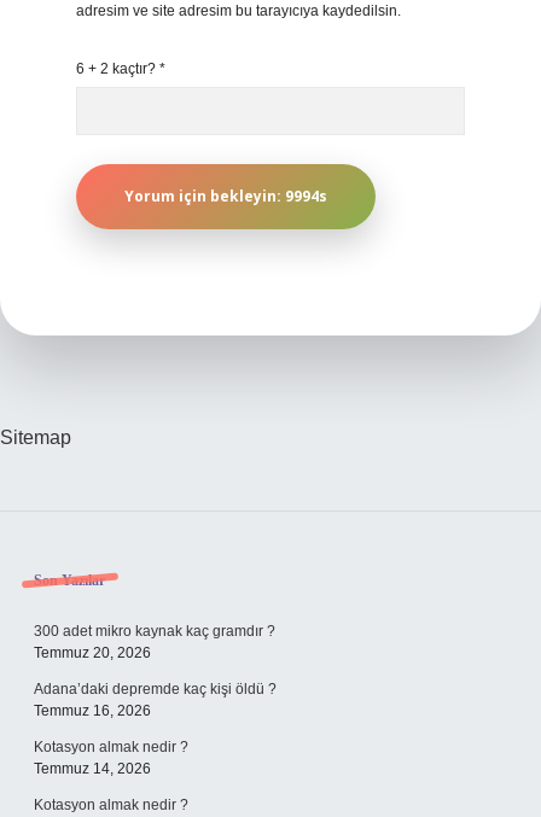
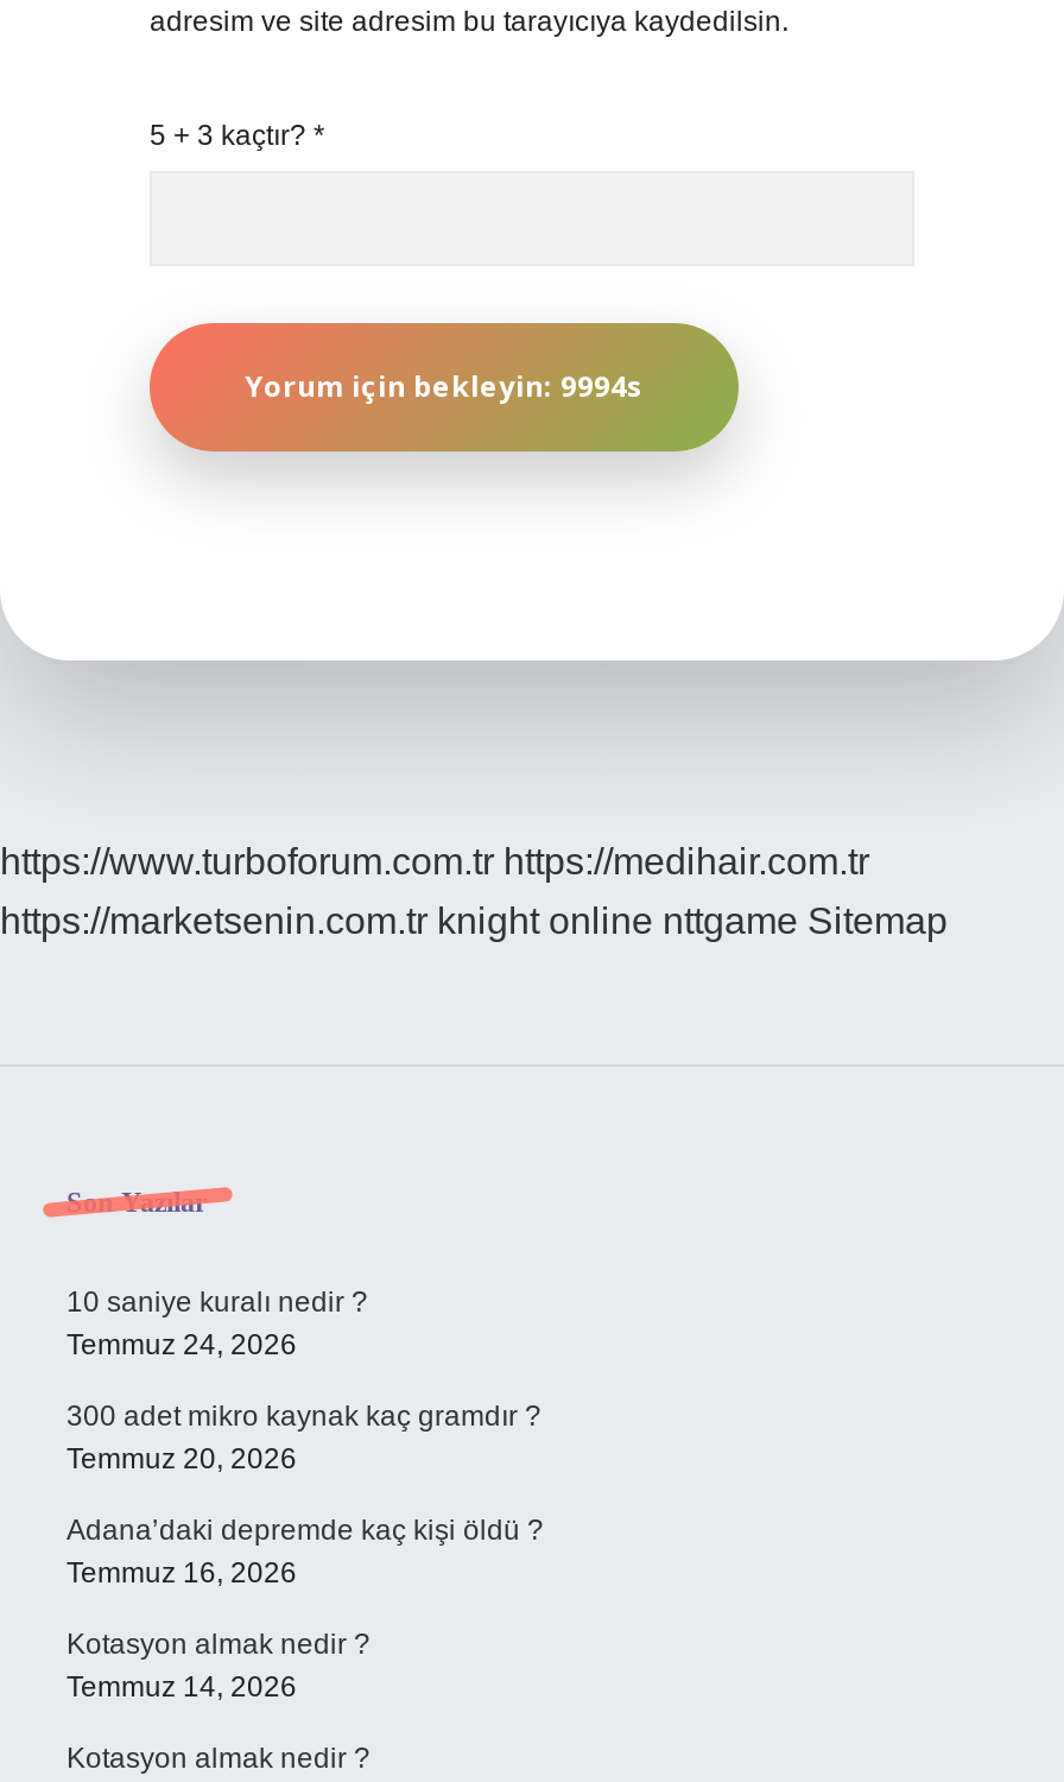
- 6 + 2 kaçtır? *
+ 5 + 3 kaçtır? *

- Sitemap
+ https://www.turboforum.com.tr https://medihair.com.tr
+ https://marketsenin.com.tr knight online nttgame Sitemap

+ 10 saniye kuralı nedir ?
+ Temmuz 24, 2026
